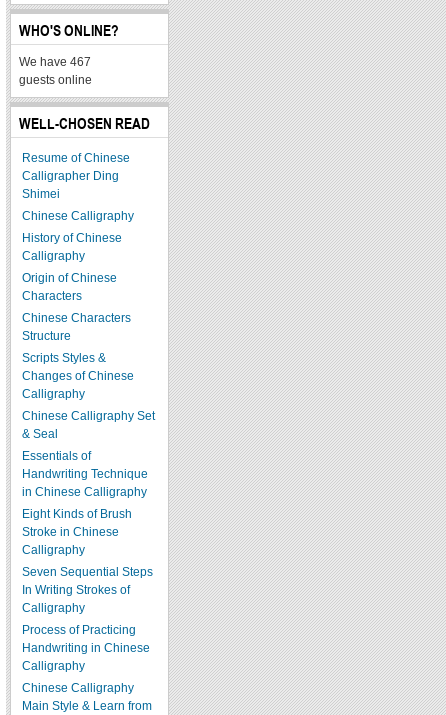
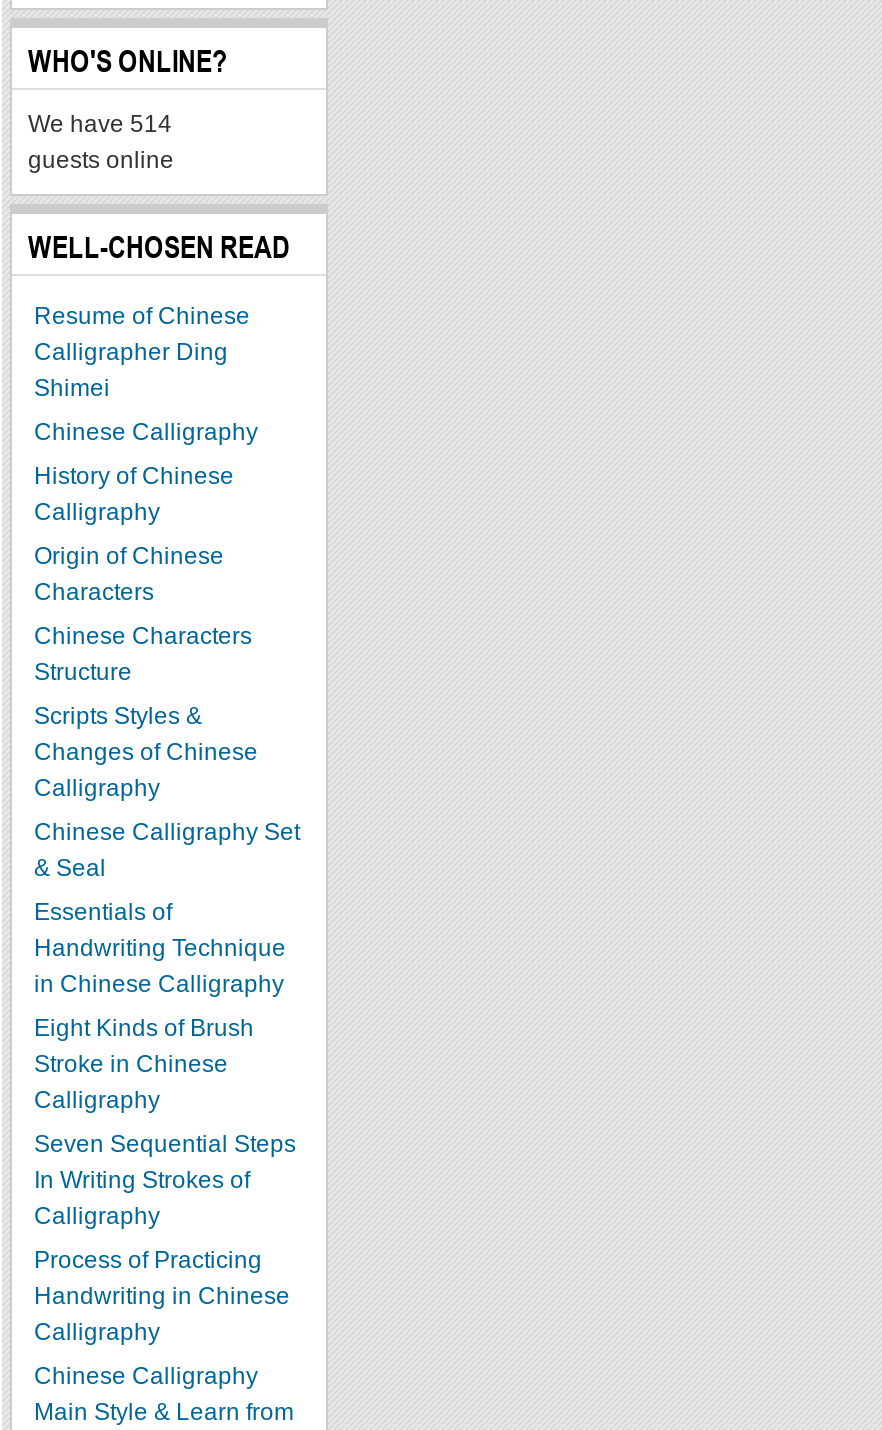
- We have 467
+ We have 514
